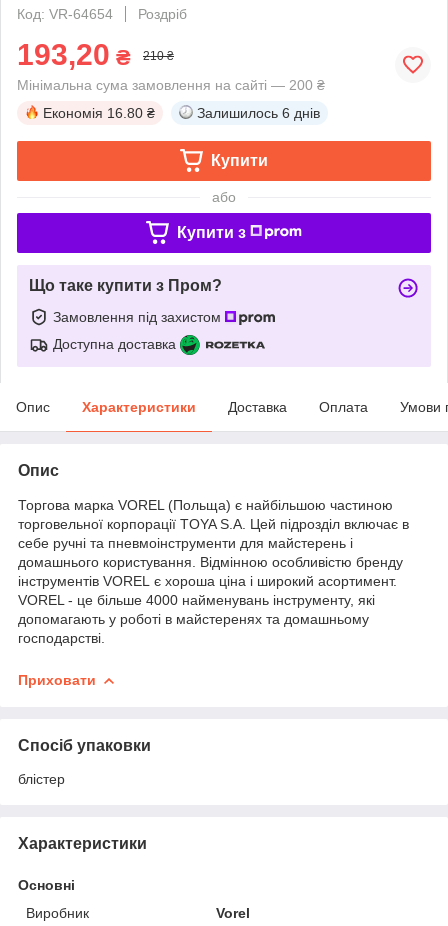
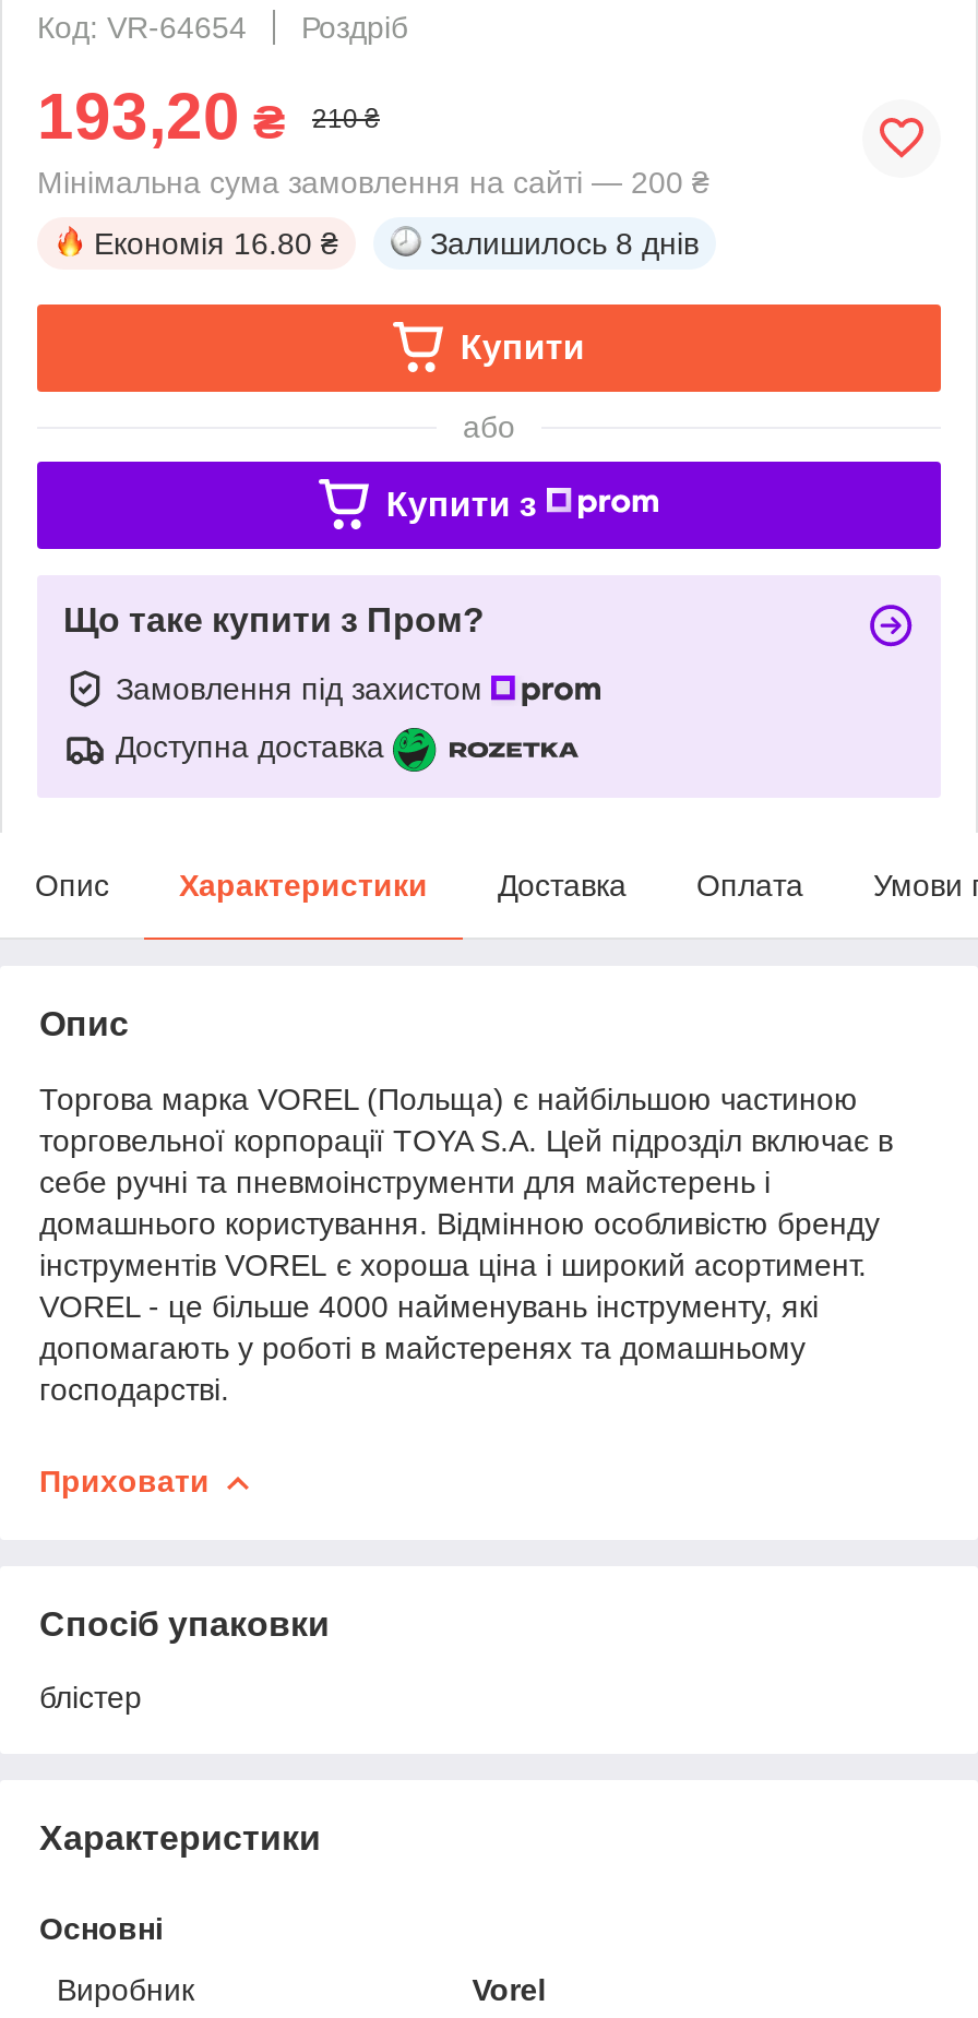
- Залишилось 6 днів
+ Залишилось 8 днів
